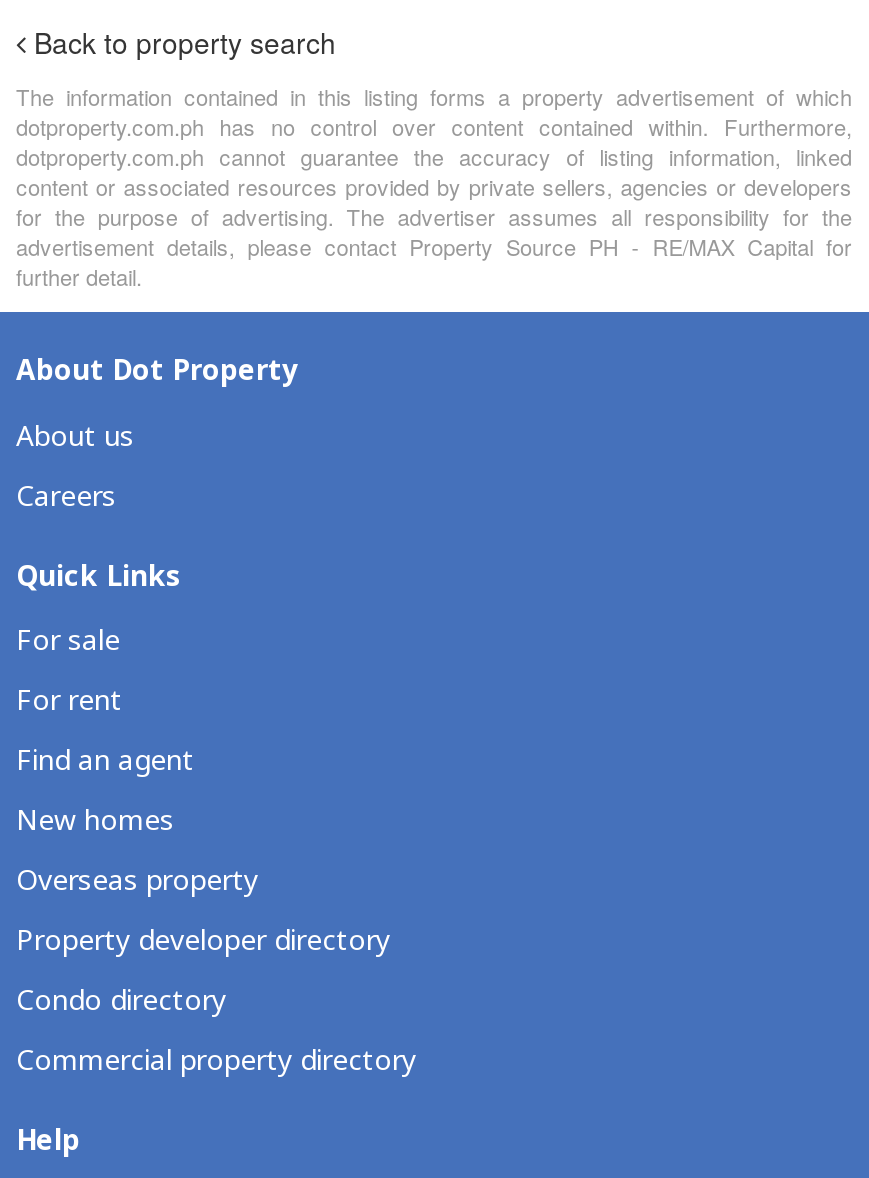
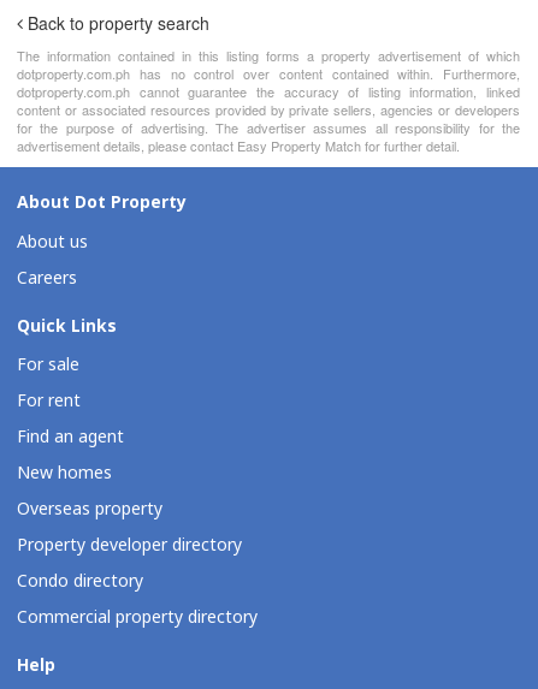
- advertisement details, please contact Property Source PH - RE/MAX Capital for
- further detail.
+ advertisement details, please contact Easy Property Match for further detail.
